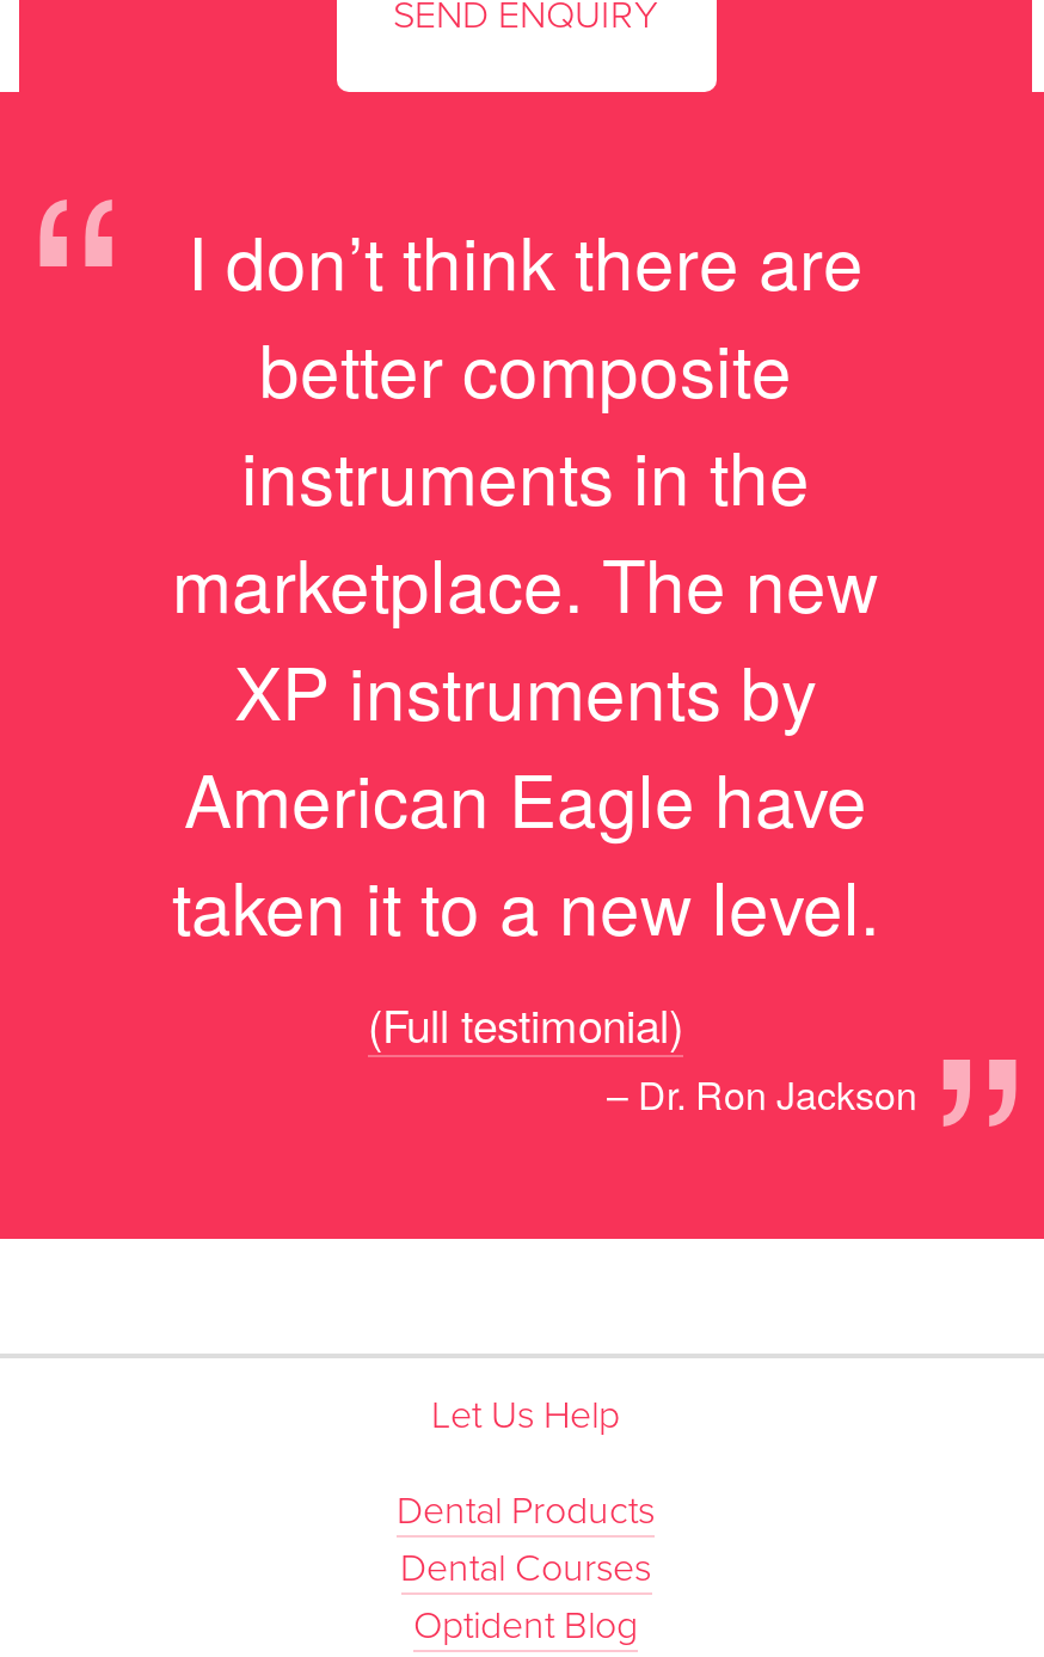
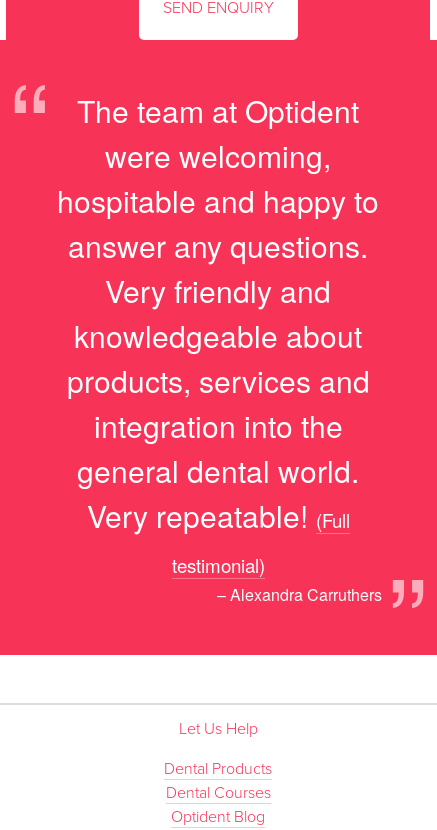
- I don’t think there are
- better composite
- instruments in the
- marketplace. The new
- XP instruments by
- American Eagle have
- taken it to a new level.
+ The team at Optident
+ were welcoming,
+ hospitable and happy to
+ answer any questions.
+ Very friendly and
+ knowledgeable about
+ products, services and
+ integration into the
+ general dental world.
+ Very repeatable!

- (Full testimonial)
- – Dr. Ron Jackson
+ (Full
+ testimonial)
+ – Alexandra Carruthers
